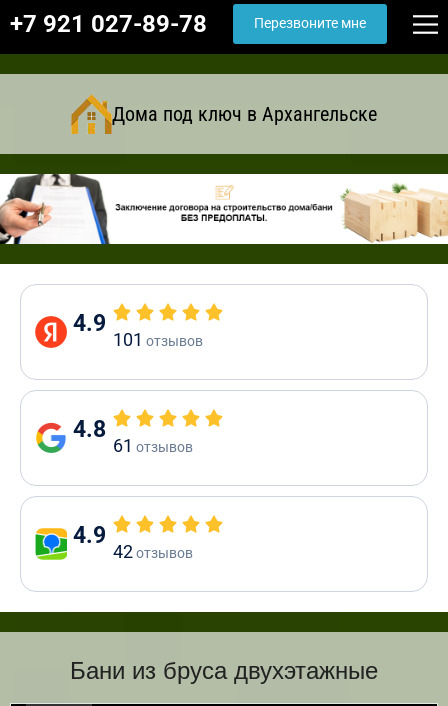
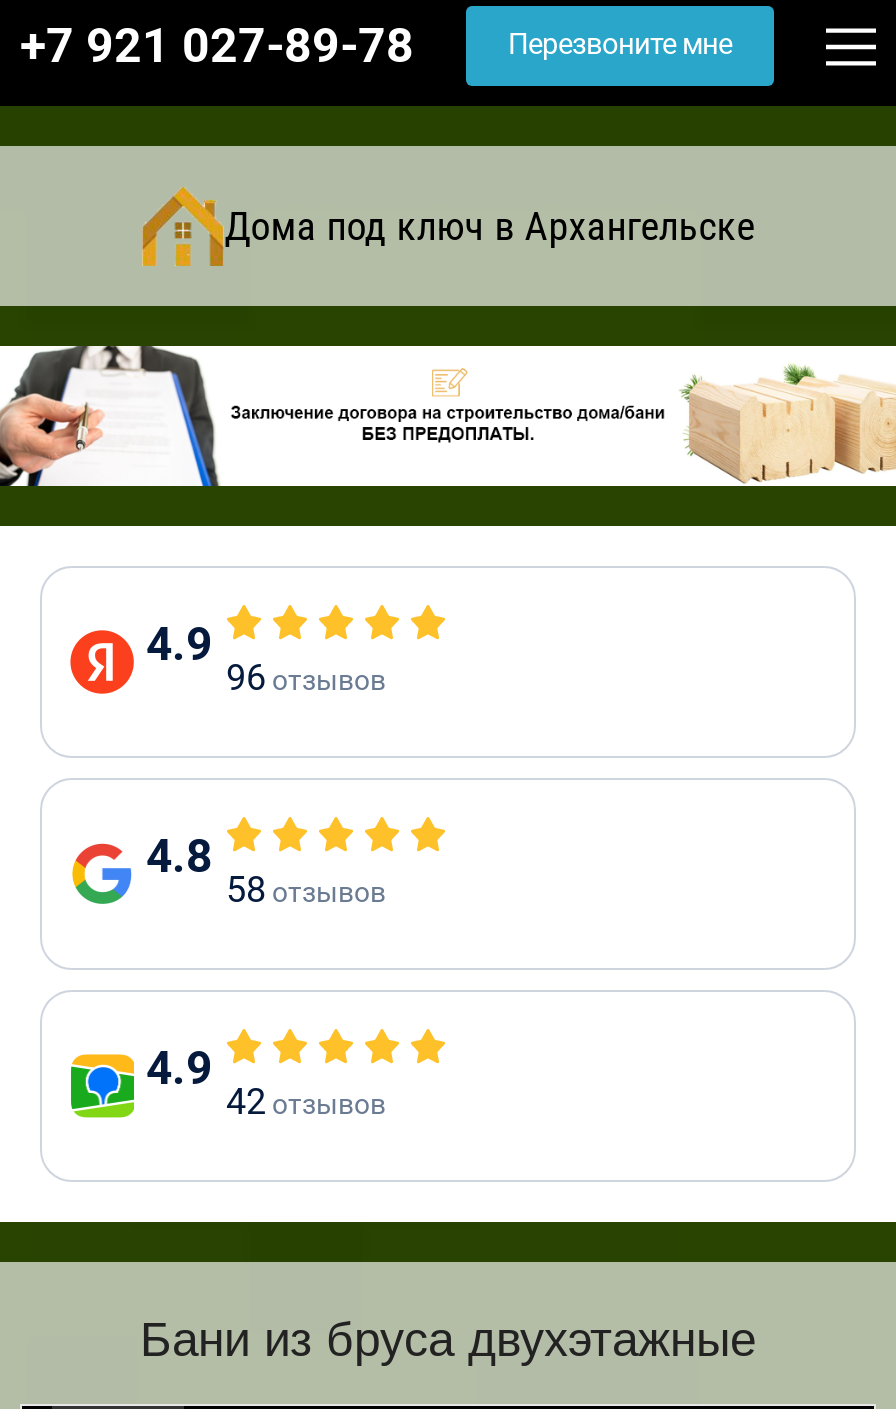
- 101 отзывов
+ 96 отзывов

- 61 отзывов
+ 58 отзывов
